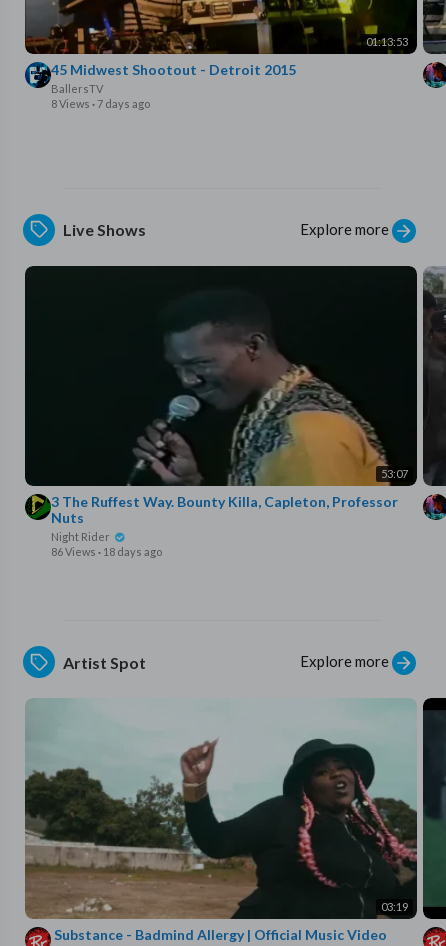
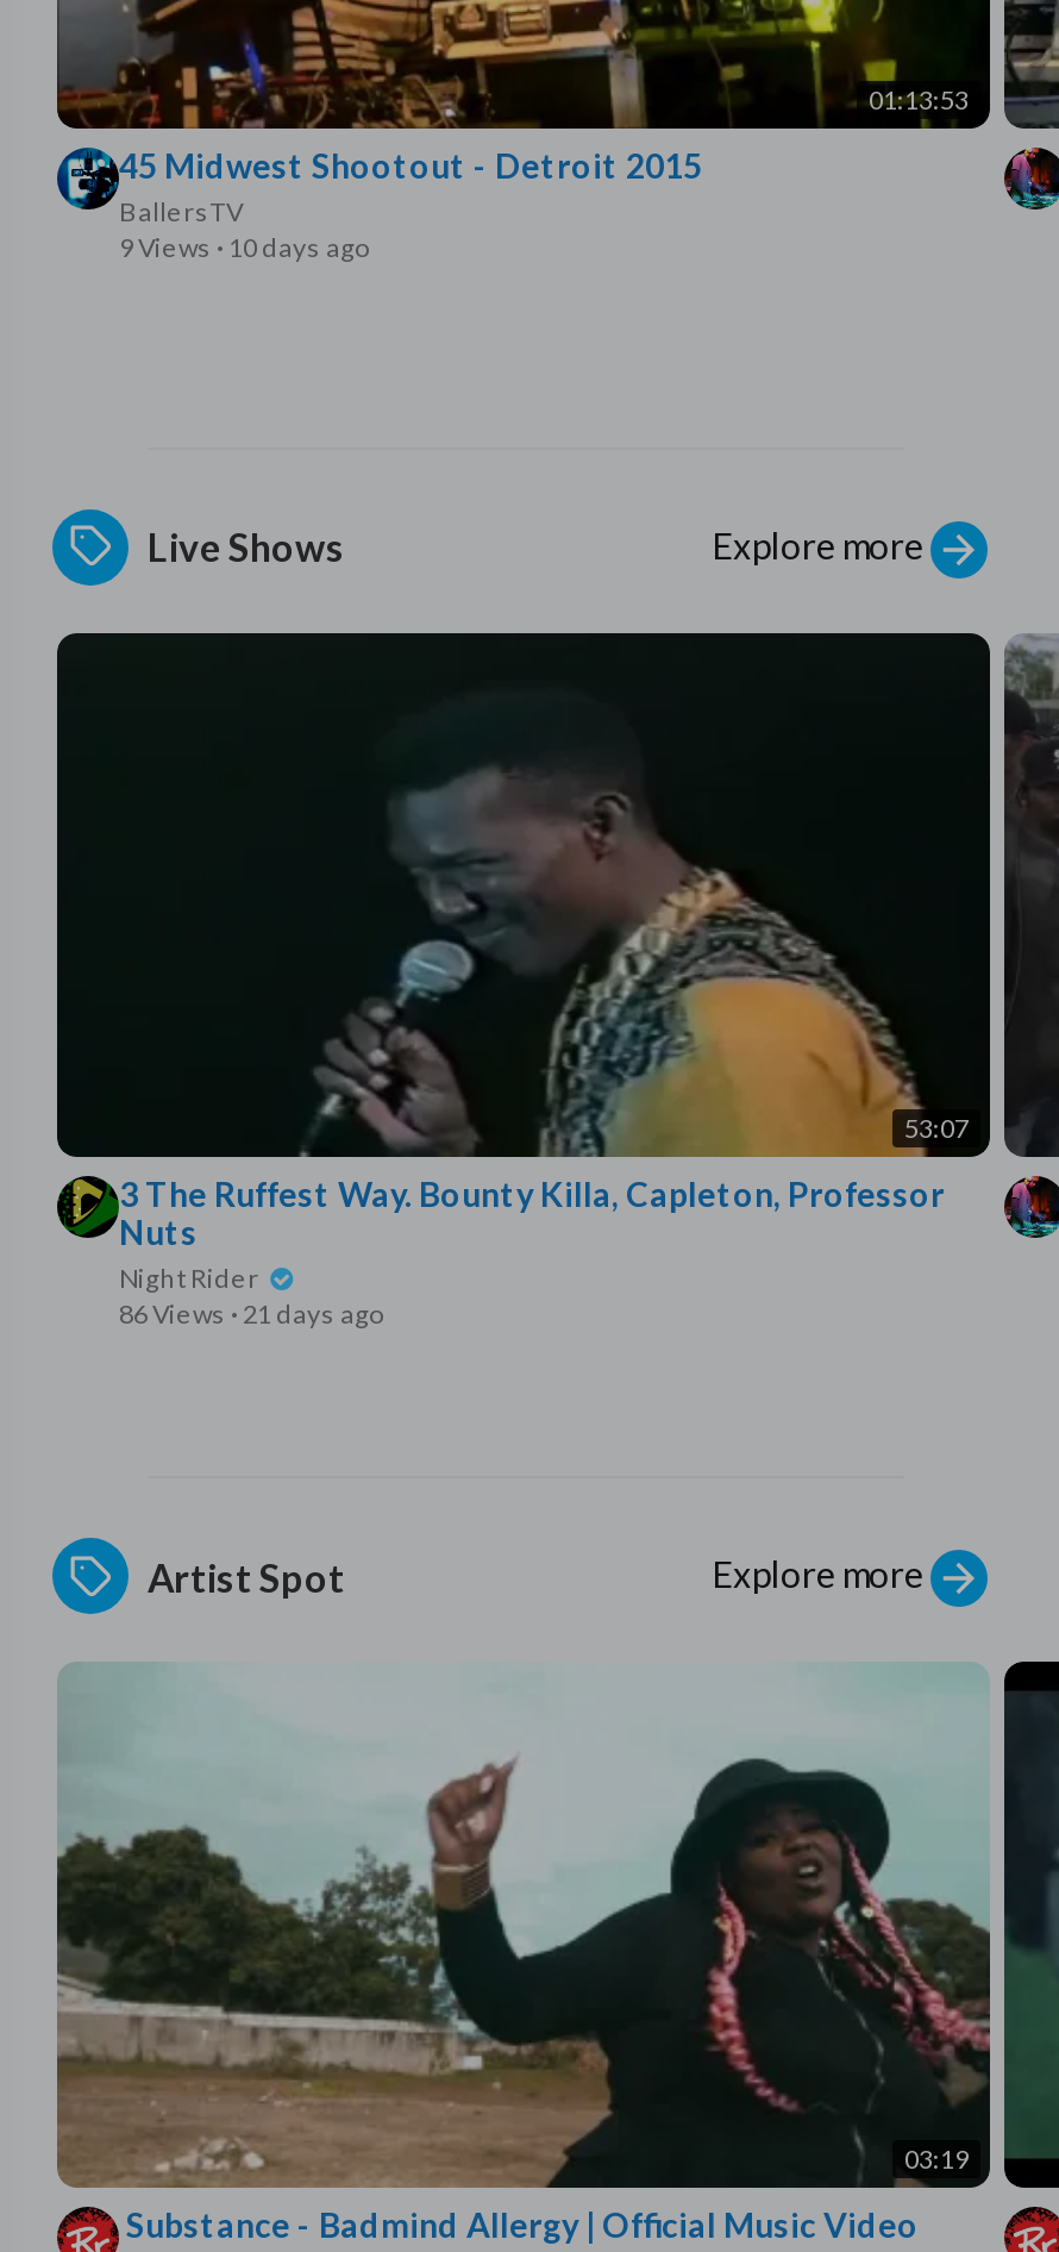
- 8 Views · 7 days ago
+ 9 Views · 10 days ago

- 86 Views · 18 days ago
+ 86 Views · 21 days ago
